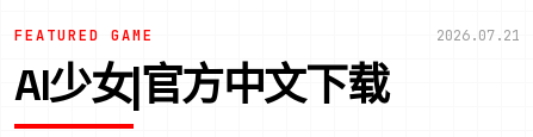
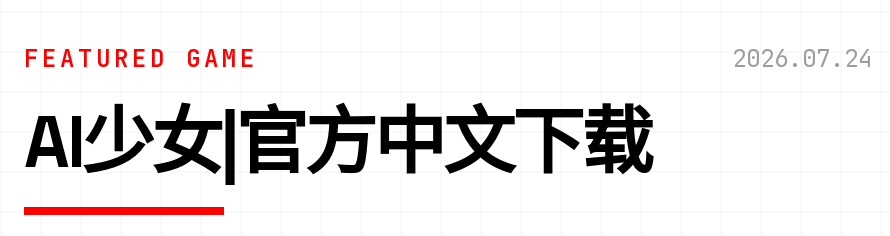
- 2026.07.21
+ 2026.07.24
